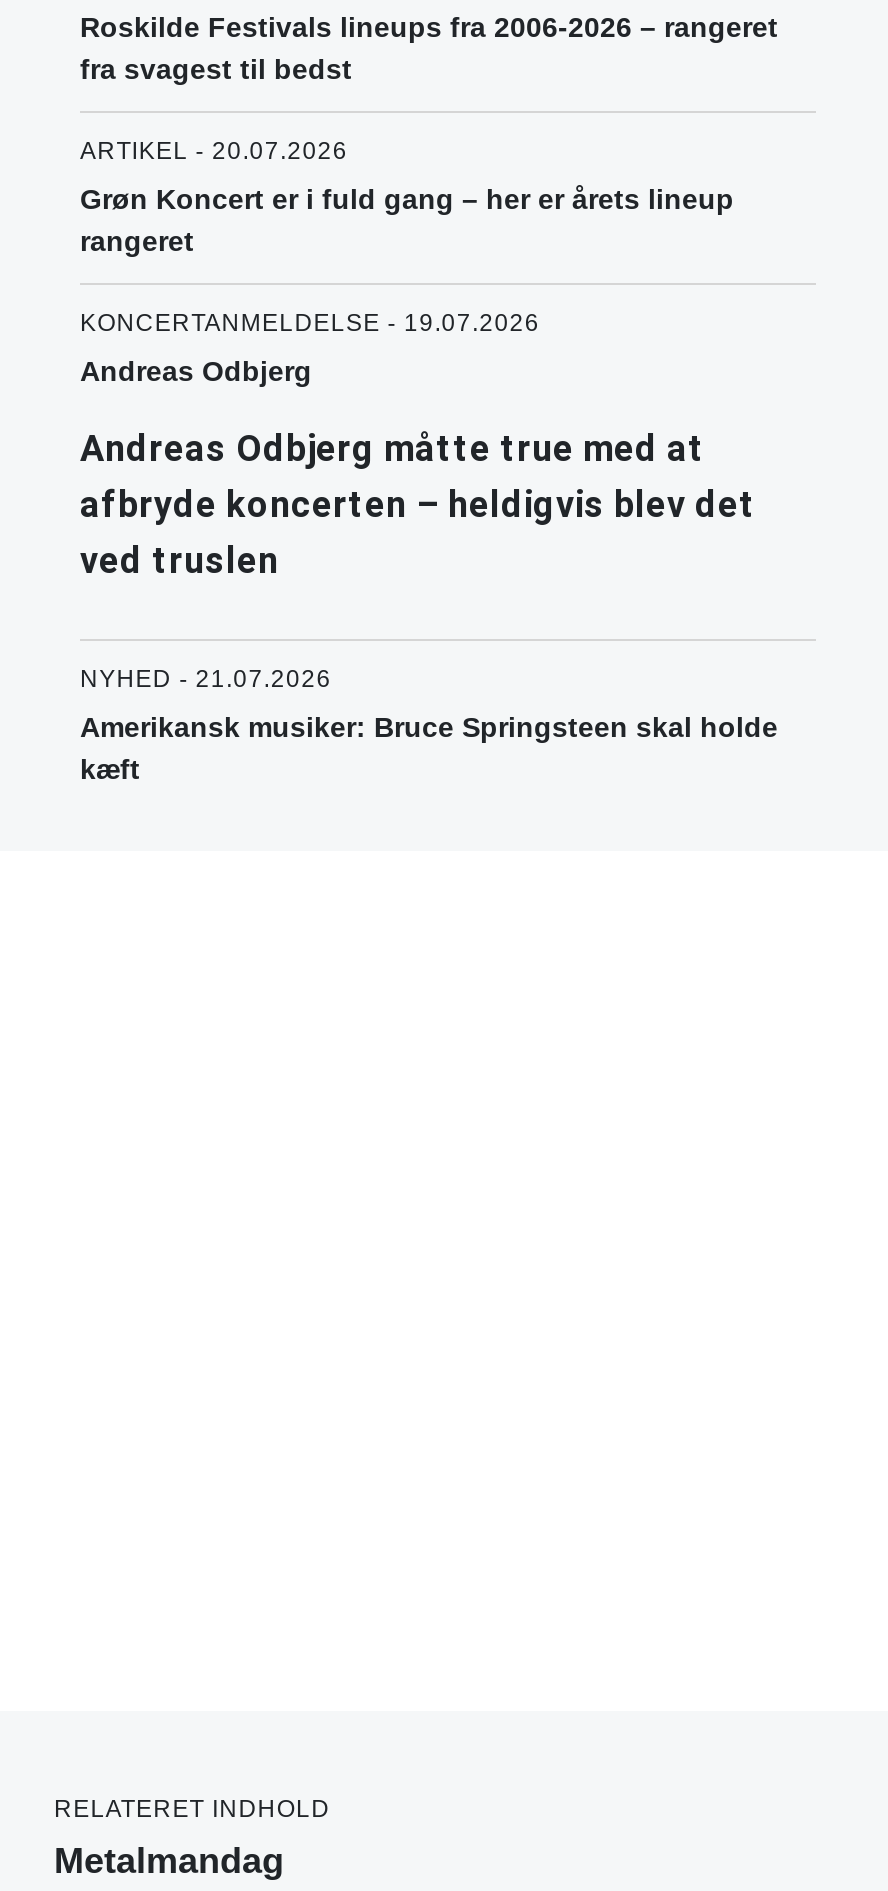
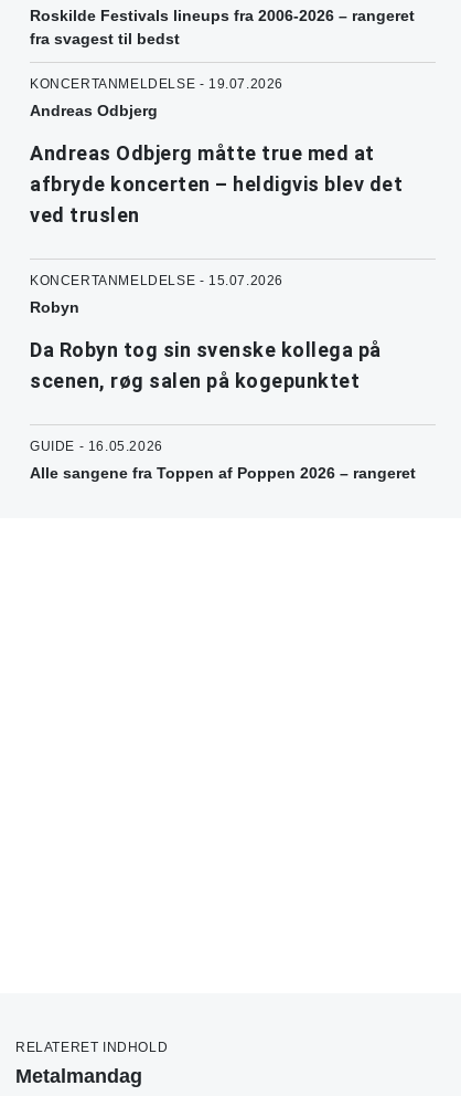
- ARTIKEL - 20.07.2026
- Grøn Koncert er i fuld gang – her er årets lineup
- rangeret

moved up: KONCERTANMELDELSE - 19.07.2026 | Andreas Odbjerg | Andreas Odbjerg måtte true med at | afbryde koncerten – heldigvis blev det | ved truslen

- NYHED - 21.07.2026
- Amerikansk musiker: Bruce Springsteen skal holde
- kæft
+ KONCERTANMELDELSE - 15.07.2026
+ Robyn
+ Da Robyn tog sin svenske kollega på
+ scenen, røg salen på kogepunktet
+ GUIDE - 16.05.2026
+ Alle sangene fra Toppen af Poppen 2026 – rangeret
